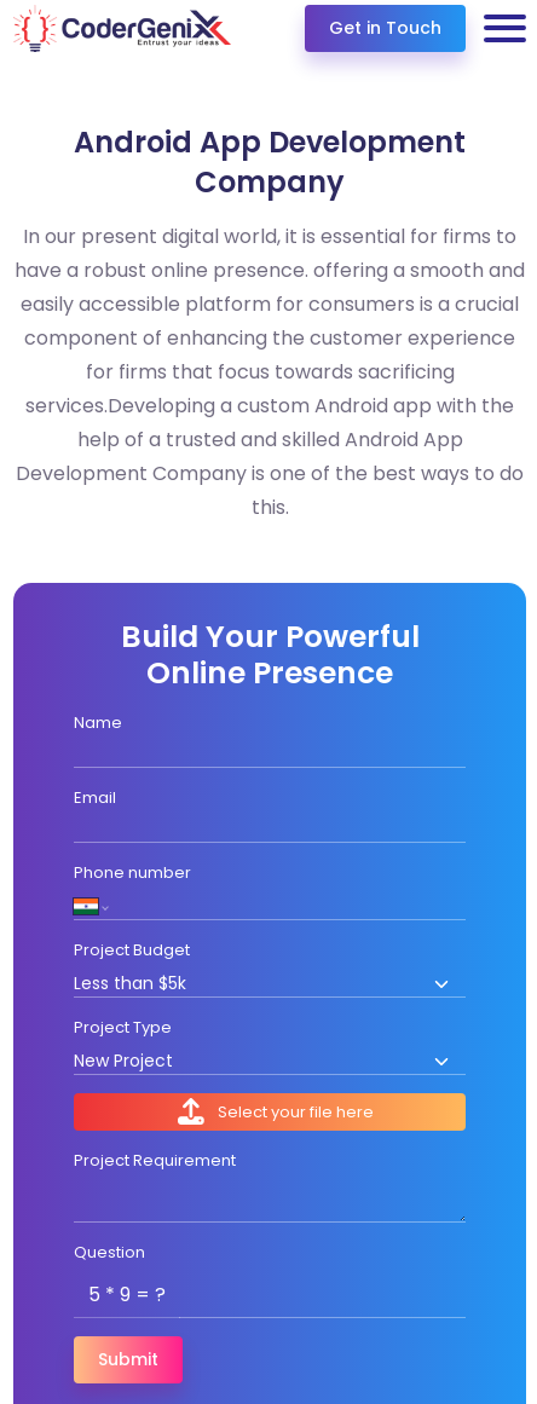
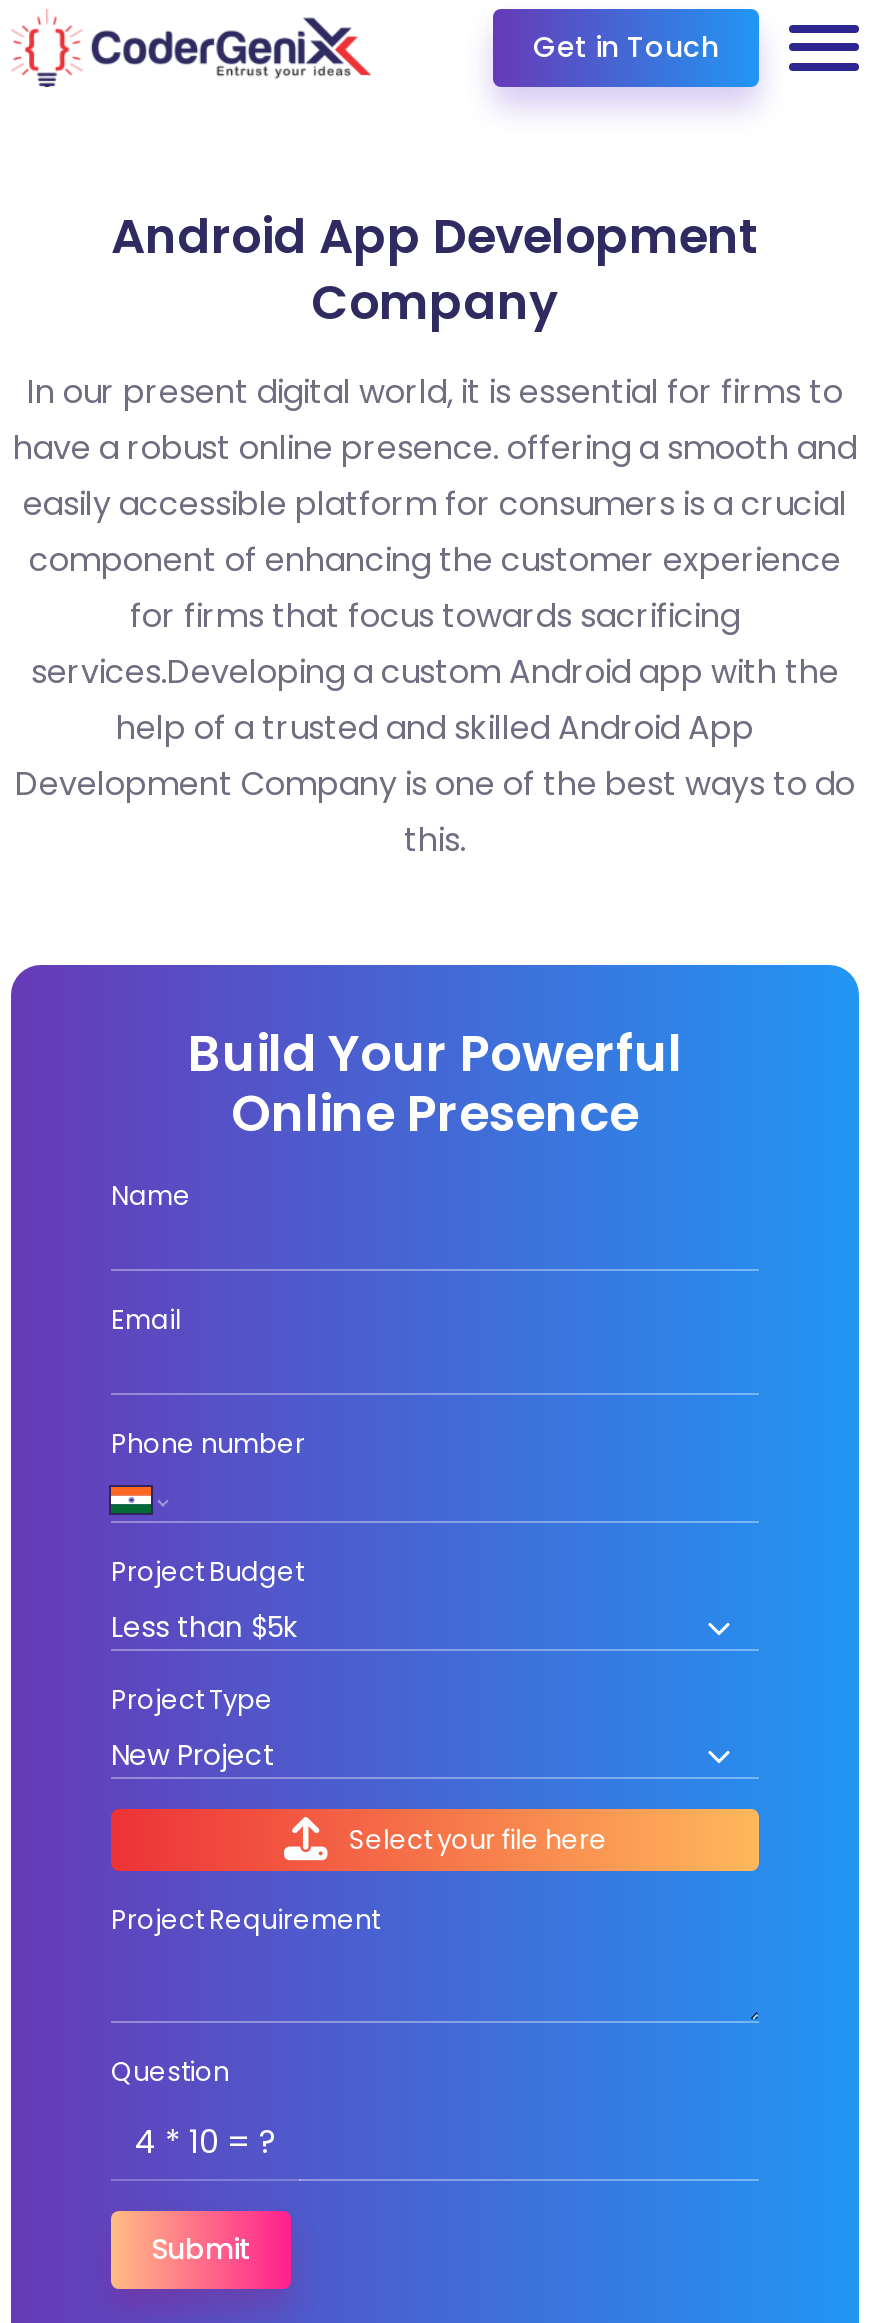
- 5 * 9 = ?
+ 4 * 10 = ?
